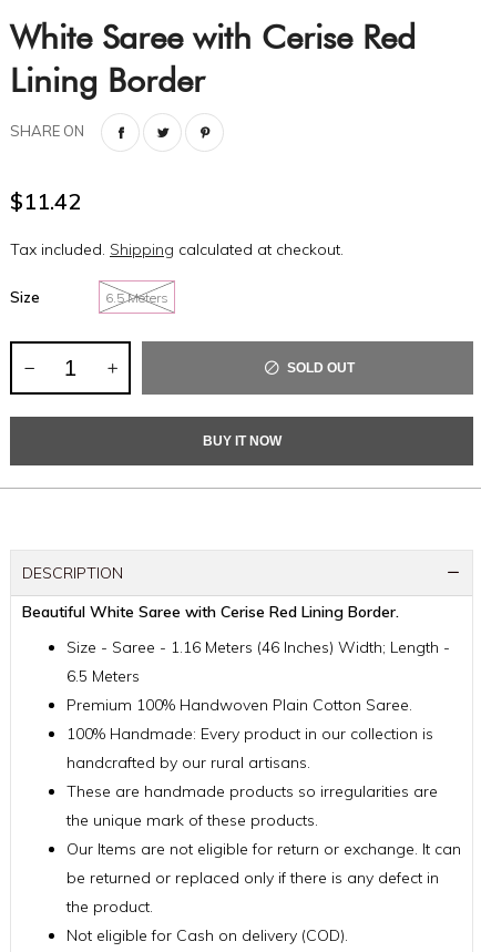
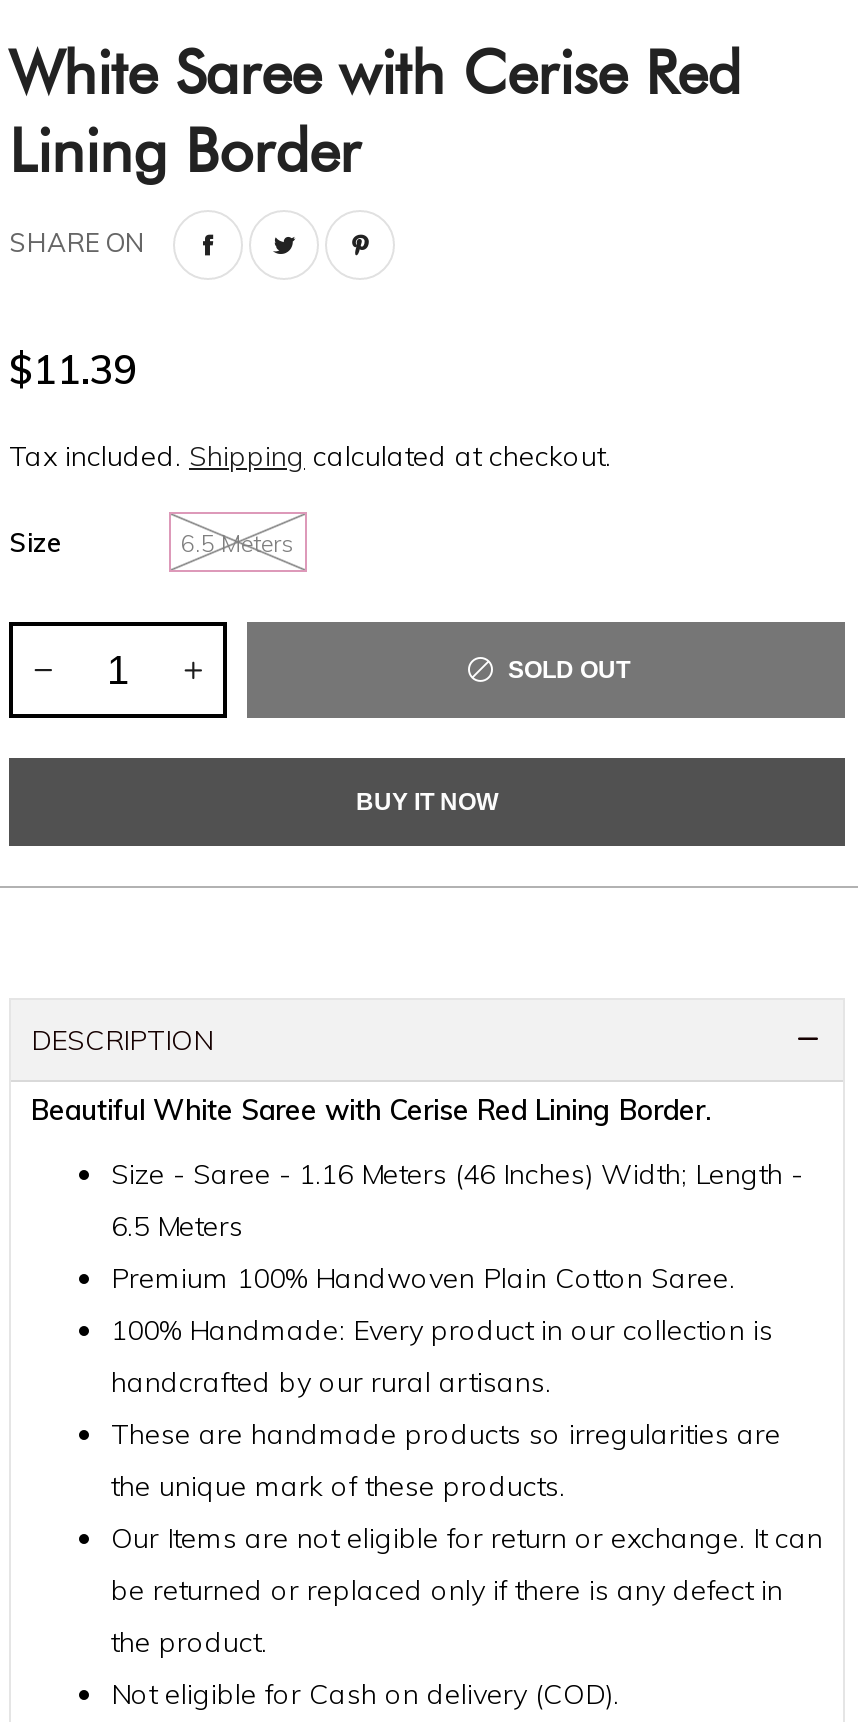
- $11.42
+ $11.39
